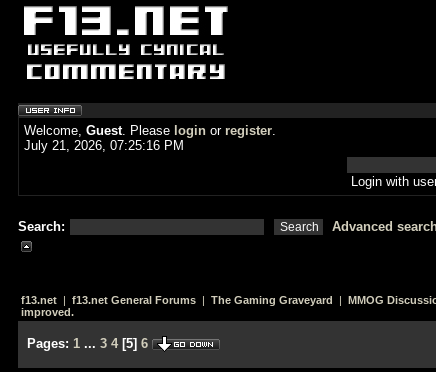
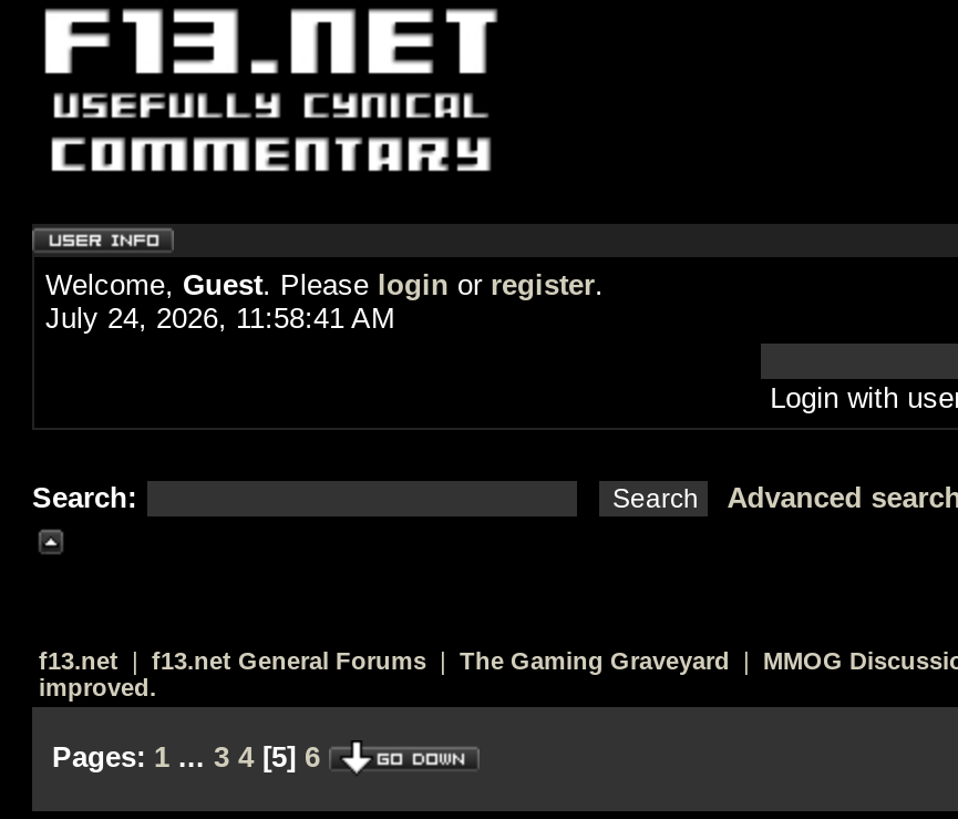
- July 21, 2026, 07:25:16 PM
+ July 24, 2026, 11:58:41 AM
